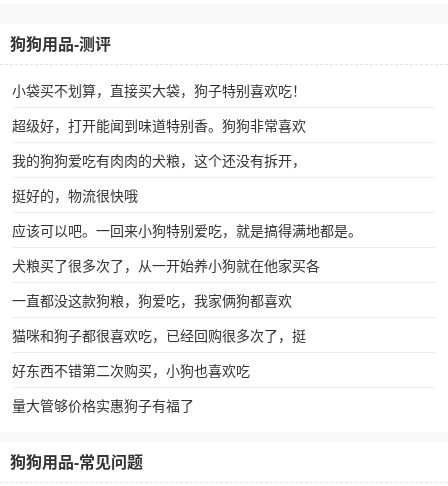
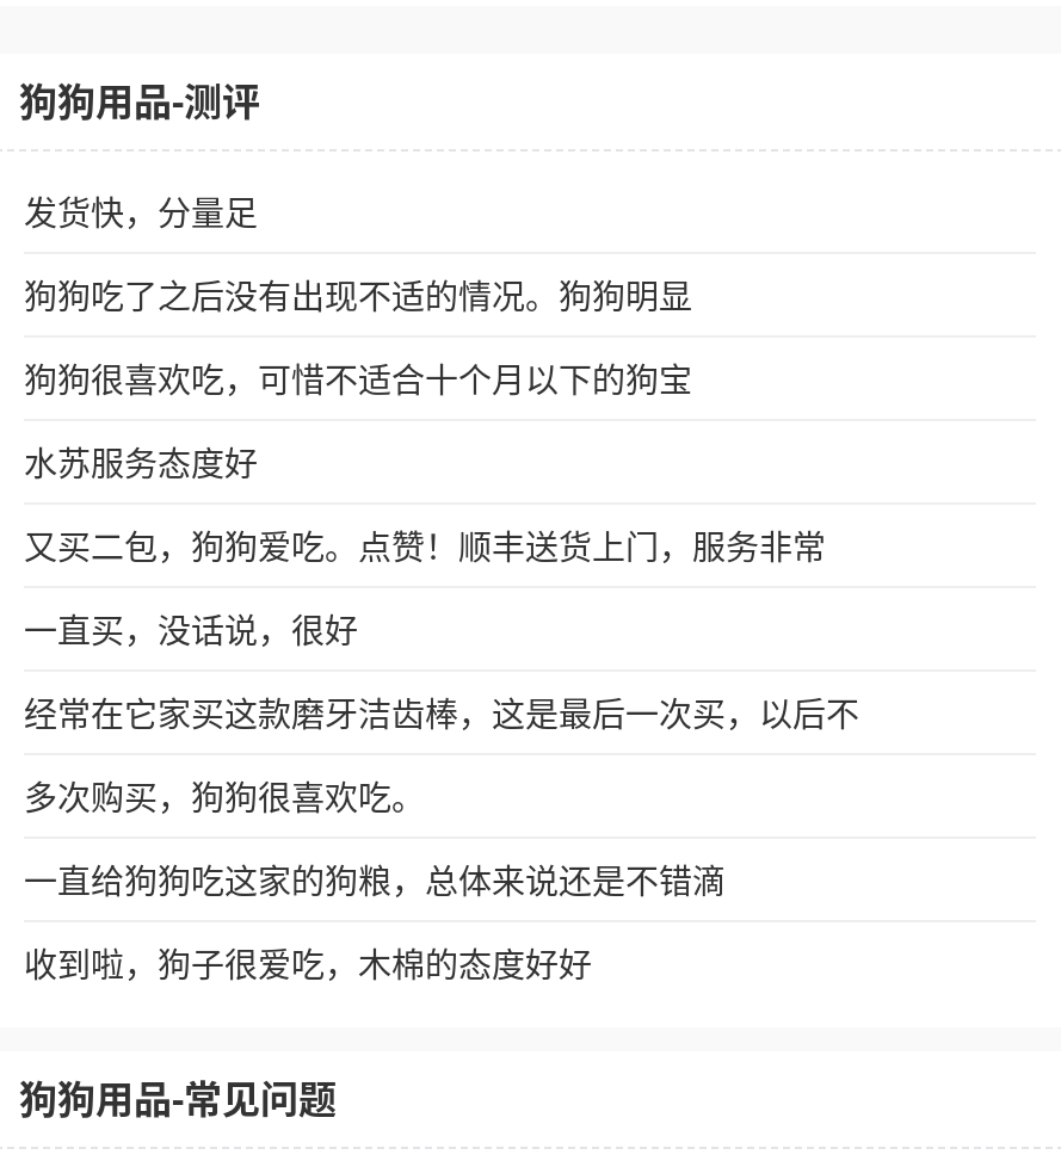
- 小袋买不划算，直接买大袋，狗子特别喜欢吃！
+ 发货快，分量足

- 超级好，打开能闻到味道特别香。狗狗非常喜欢
+ 狗狗吃了之后没有出现不适的情况。狗狗明显

- 我的狗狗爱吃有肉肉的犬粮，这个还没有拆开，
+ 狗狗很喜欢吃，可惜不适合十个月以下的狗宝

- 挺好的，物流很快哦
+ 水苏服务态度好

- 应该可以吧。一回来小狗特别爱吃，就是搞得满地都是。
+ 又买二包，狗狗爱吃。点赞！顺丰送货上门，服务非常

- 犬粮买了很多次了，从一开始养小狗就在他家买各
+ 一直买，没话说，很好

- 一直都没这款狗粮，狗爱吃，我家俩狗都喜欢
+ 经常在它家买这款磨牙洁齿棒，这是最后一次买，以后不

- 猫咪和狗子都很喜欢吃，已经回购很多次了，挺
+ 多次购买，狗狗很喜欢吃。

- 好东西不错第二次购买，小狗也喜欢吃
+ 一直给狗狗吃这家的狗粮，总体来说还是不错滴

- 量大管够价格实惠狗子有福了
+ 收到啦，狗子很爱吃，木棉的态度好好
